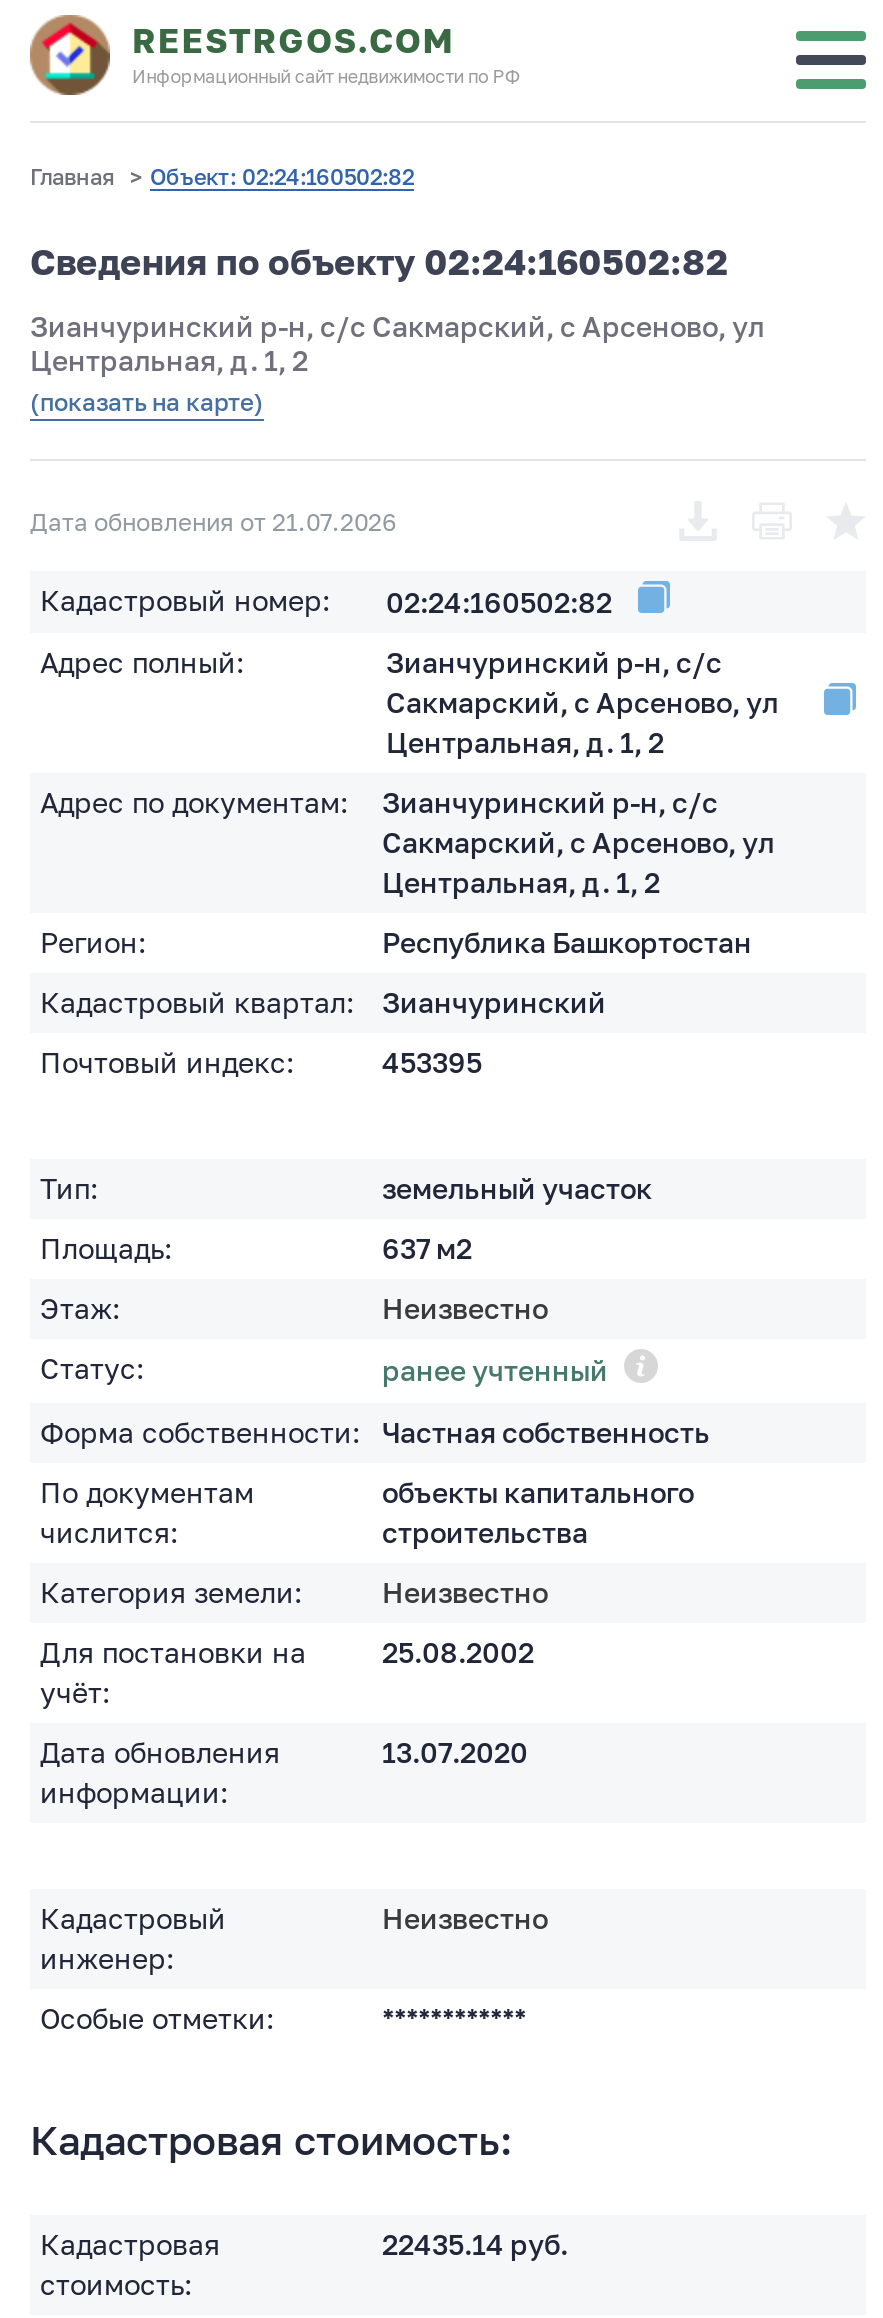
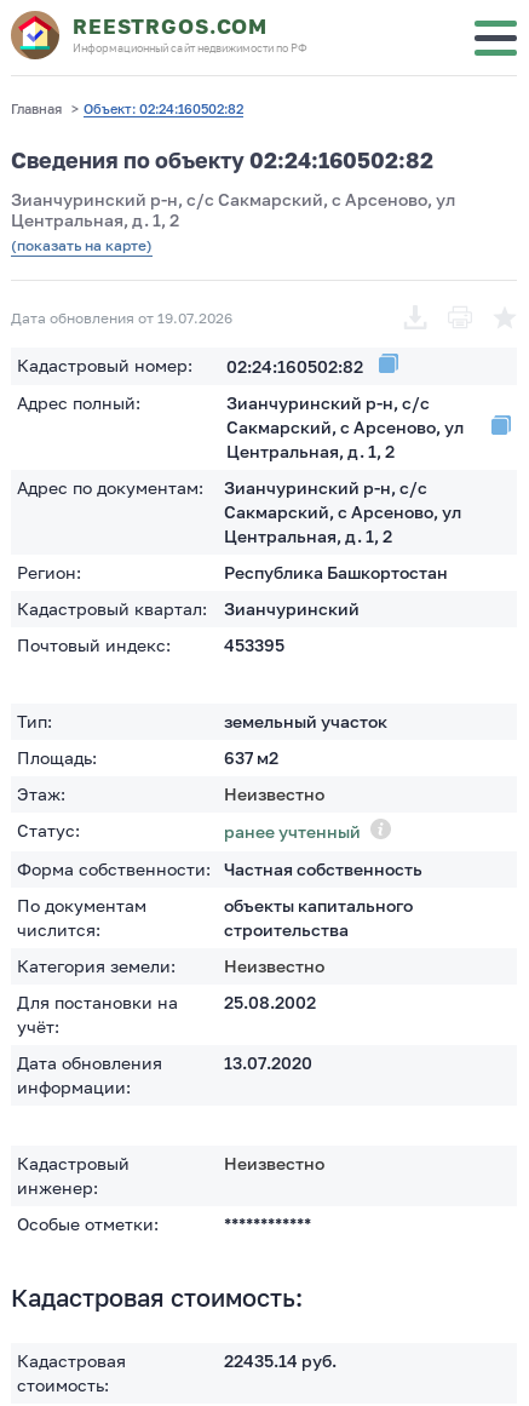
- Дата обновления от 21.07.2026
+ Дата обновления от 19.07.2026
